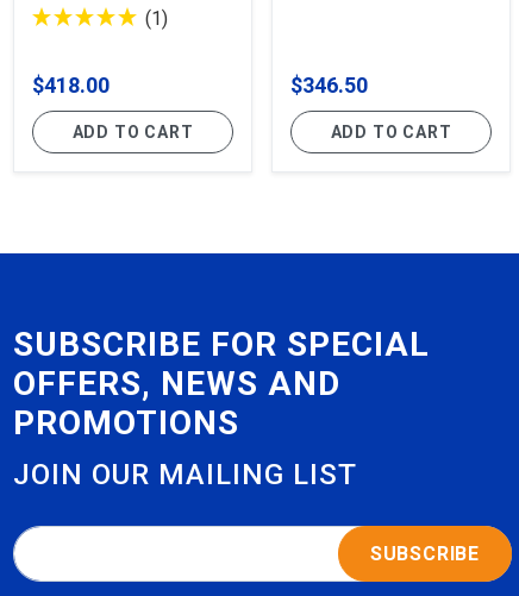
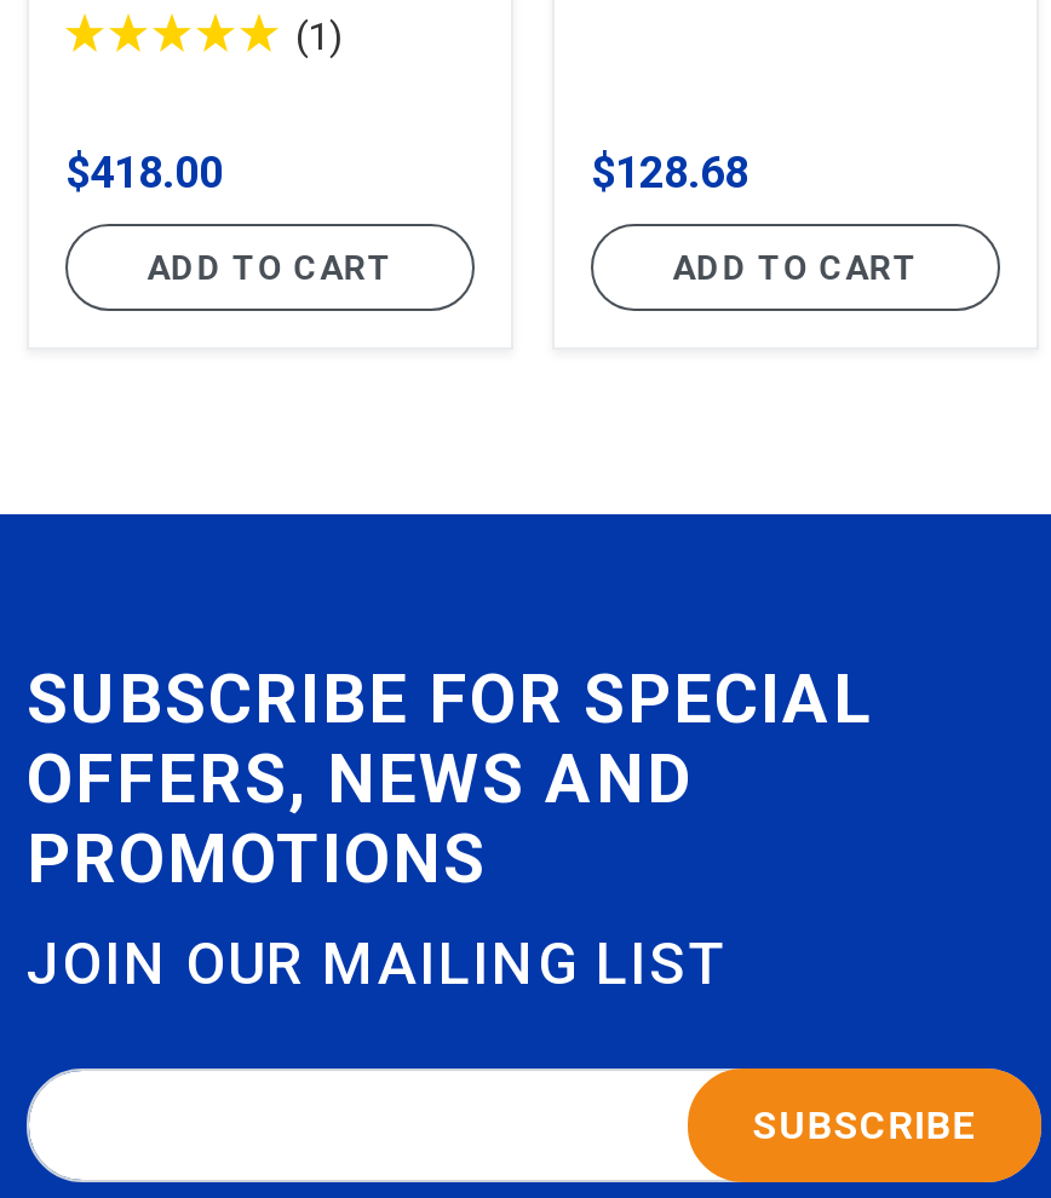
- $346.50
+ $128.68
